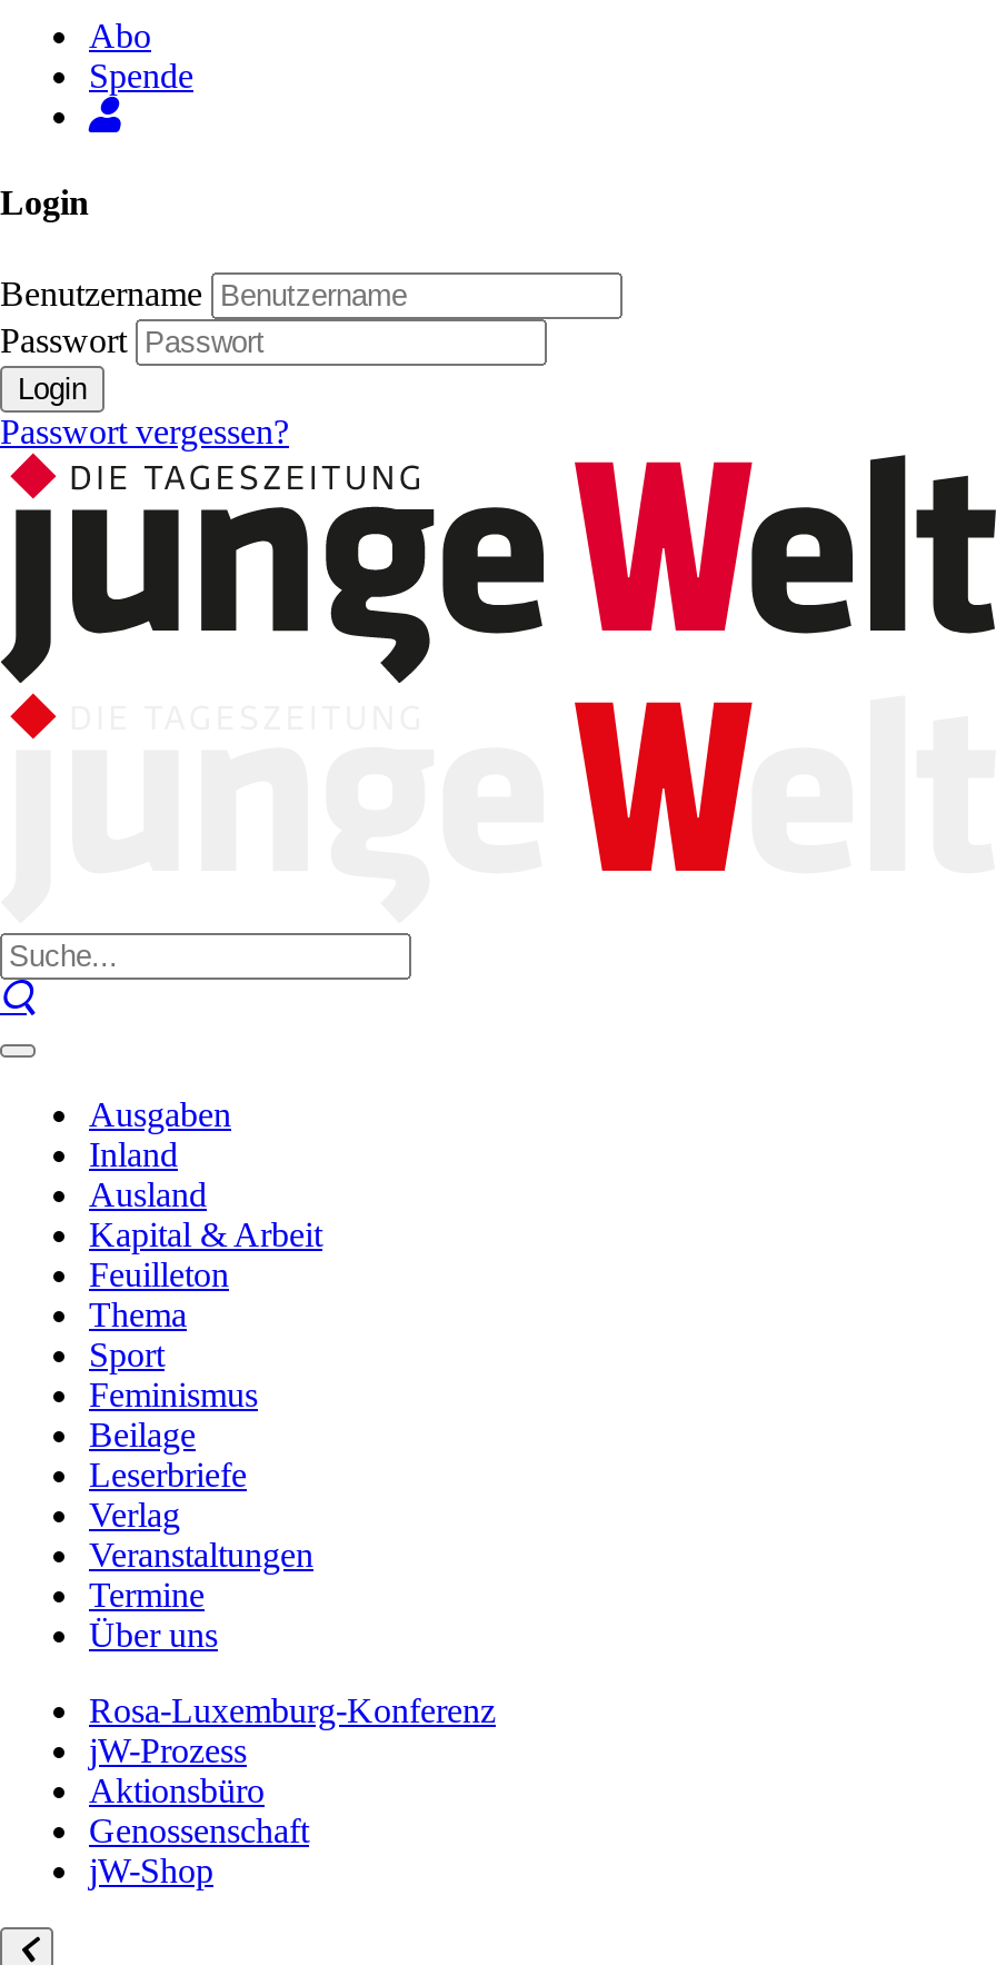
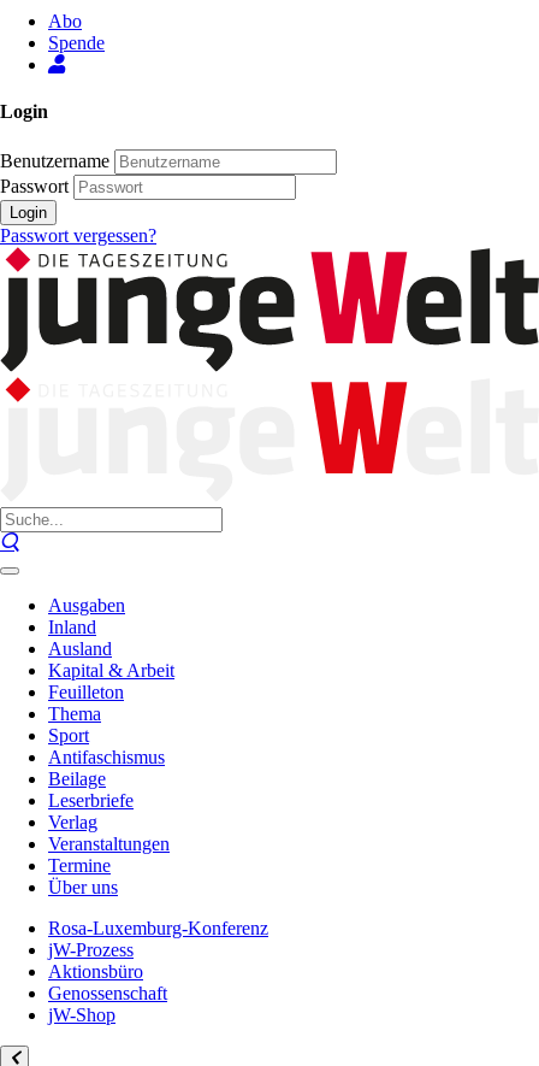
- Feminismus
+ Antifaschismus
